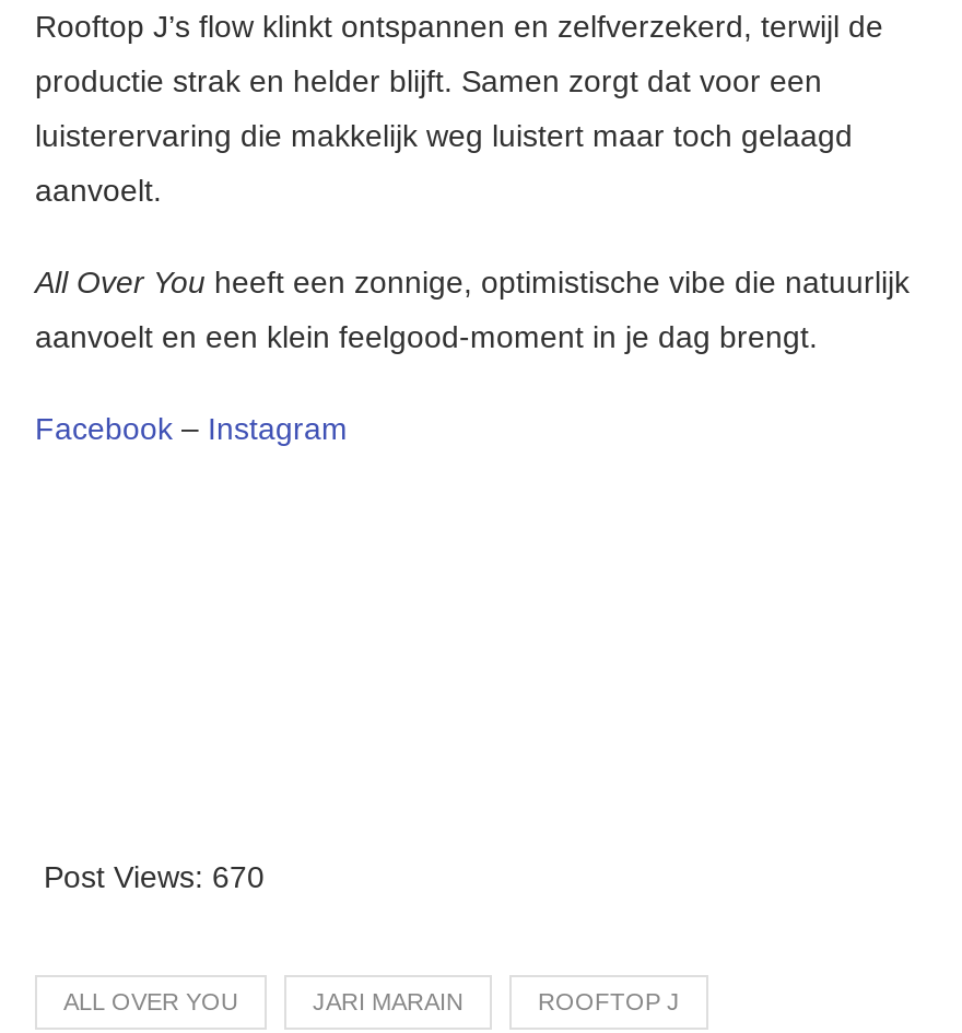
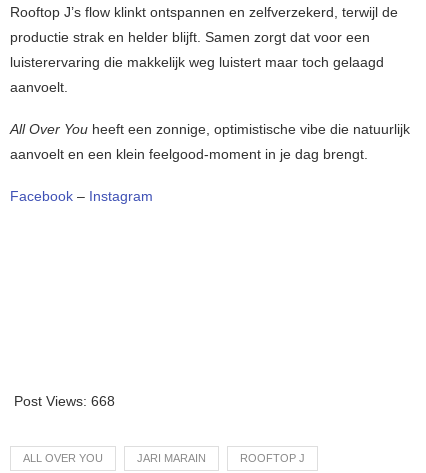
- Post Views: 670
+ Post Views: 668
